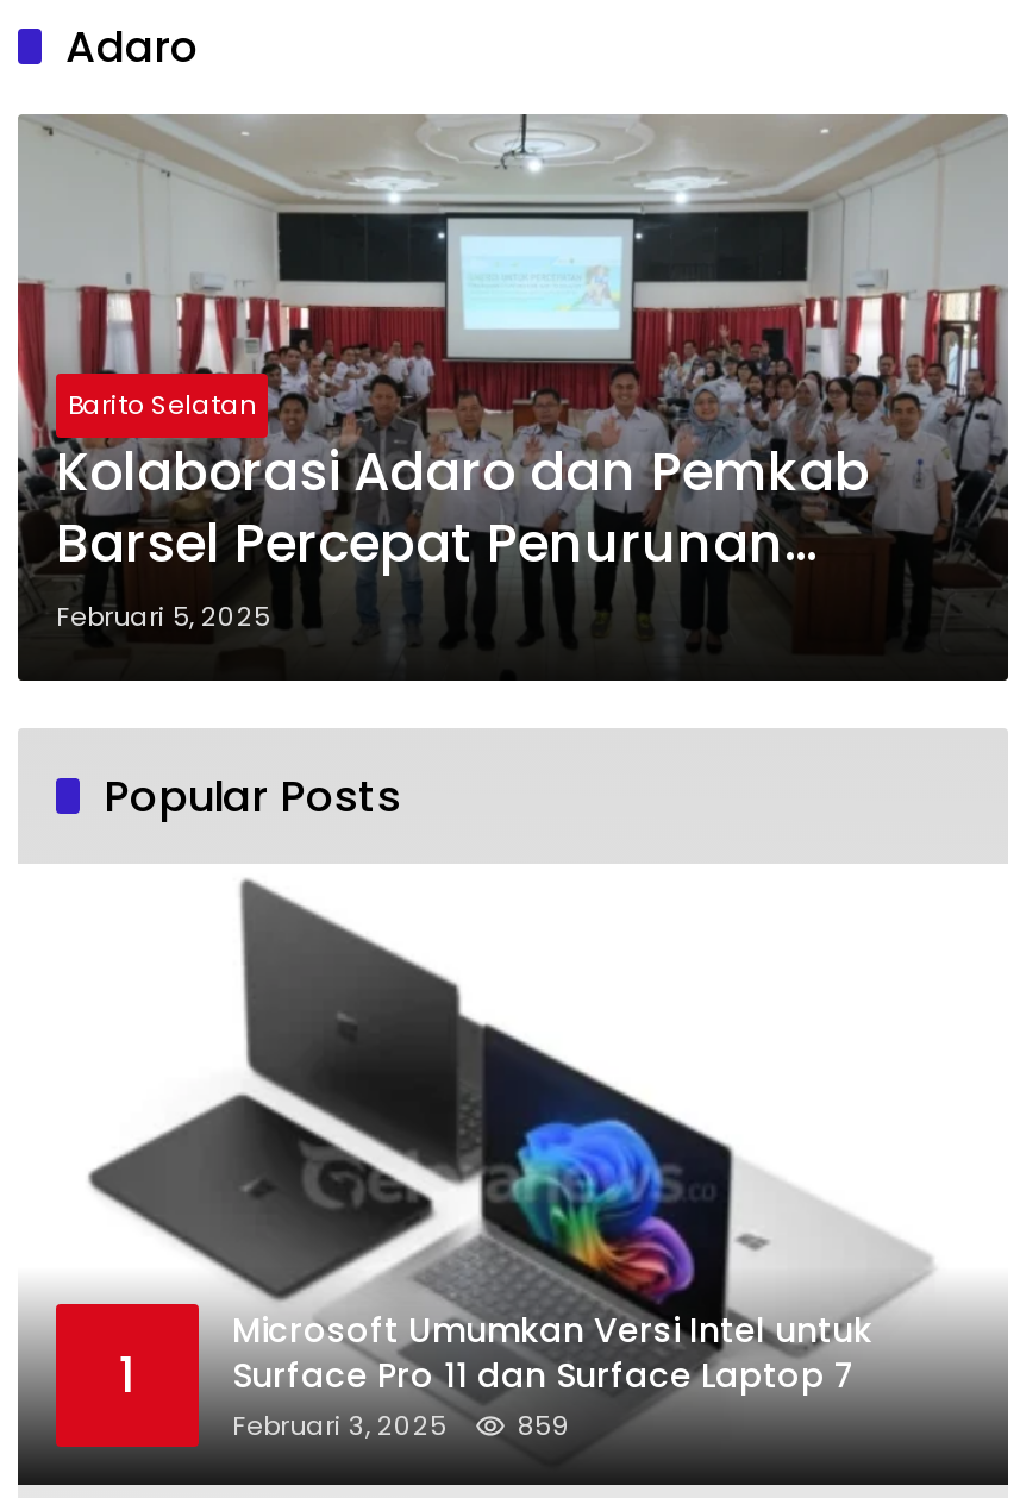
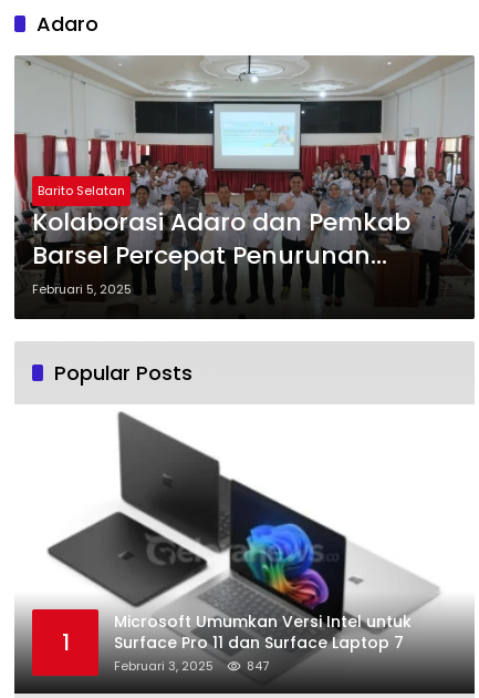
- Februari 3, 2025 859
+ Februari 3, 2025 847
